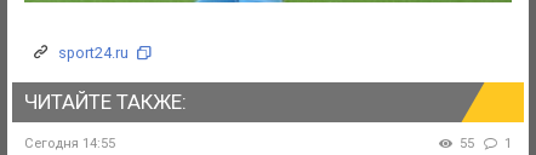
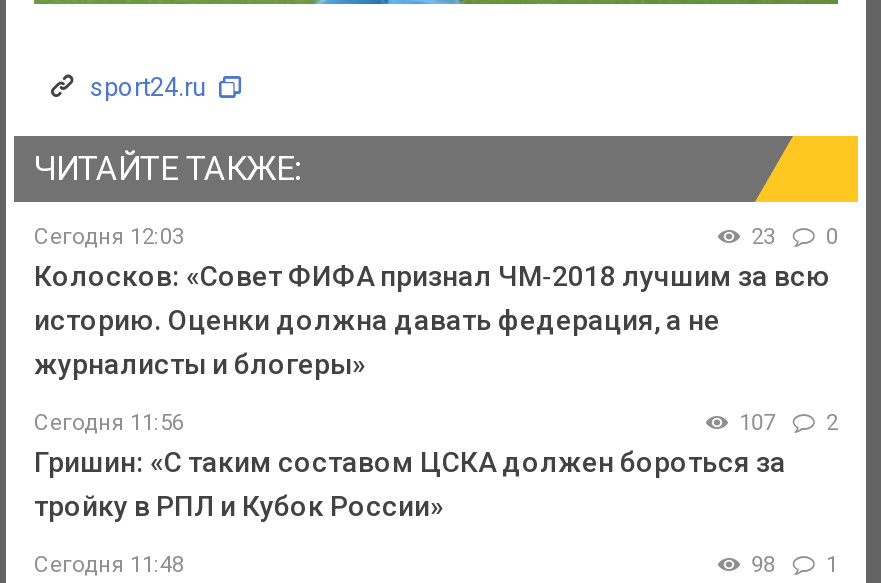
- Сегодня 14:55
- 55
+ Сегодня 12:03
+ 23
+ 0
+ Колосков: «Совет ФИФА признал ЧМ‑2018 лучшим за всю
+ историю. Оценки должна давать федерация, а не
+ журналисты и блогеры»
+ Сегодня 11:56
+ 107
+ 2
+ Гришин: «С таким составом ЦСКА должен бороться за
+ тройку в РПЛ и Кубок России»
+ Сегодня 11:48
+ 98
